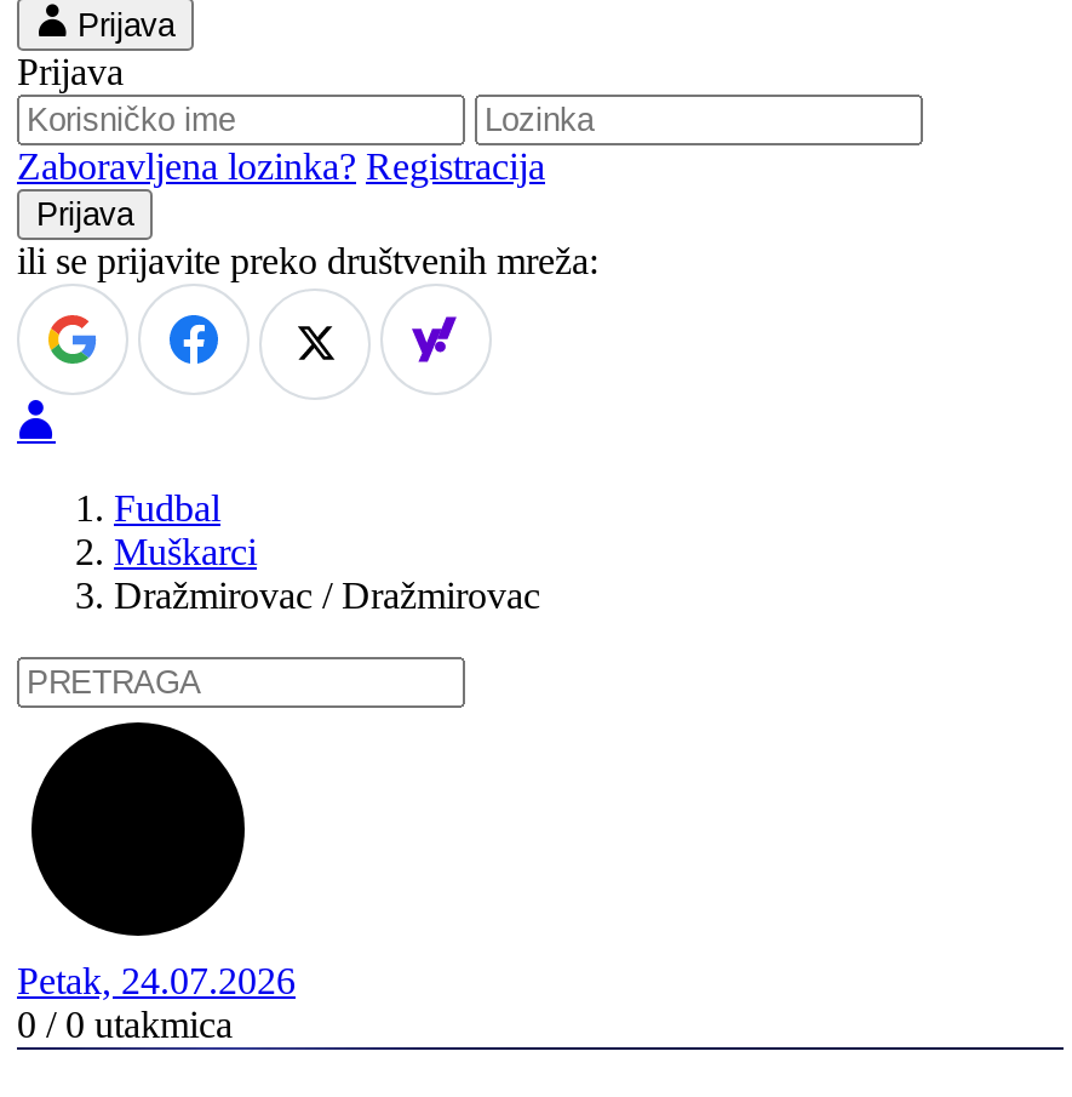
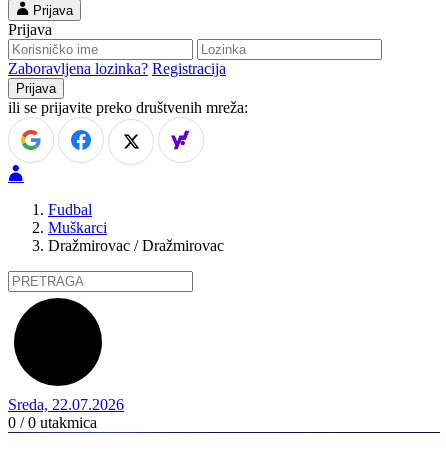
- Petak, 24.07.2026
+ Sreda, 22.07.2026
